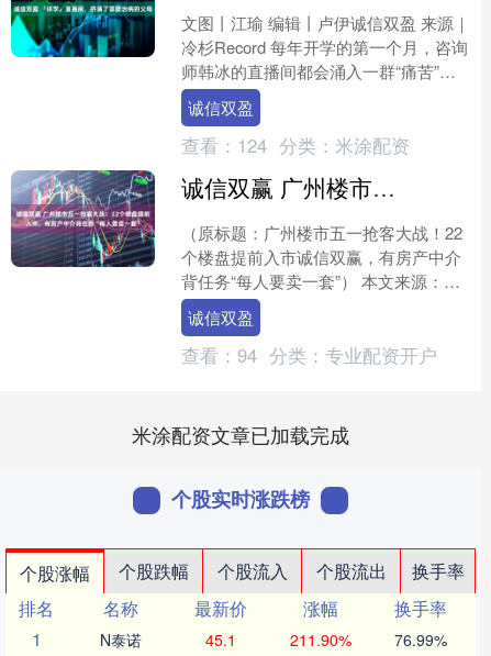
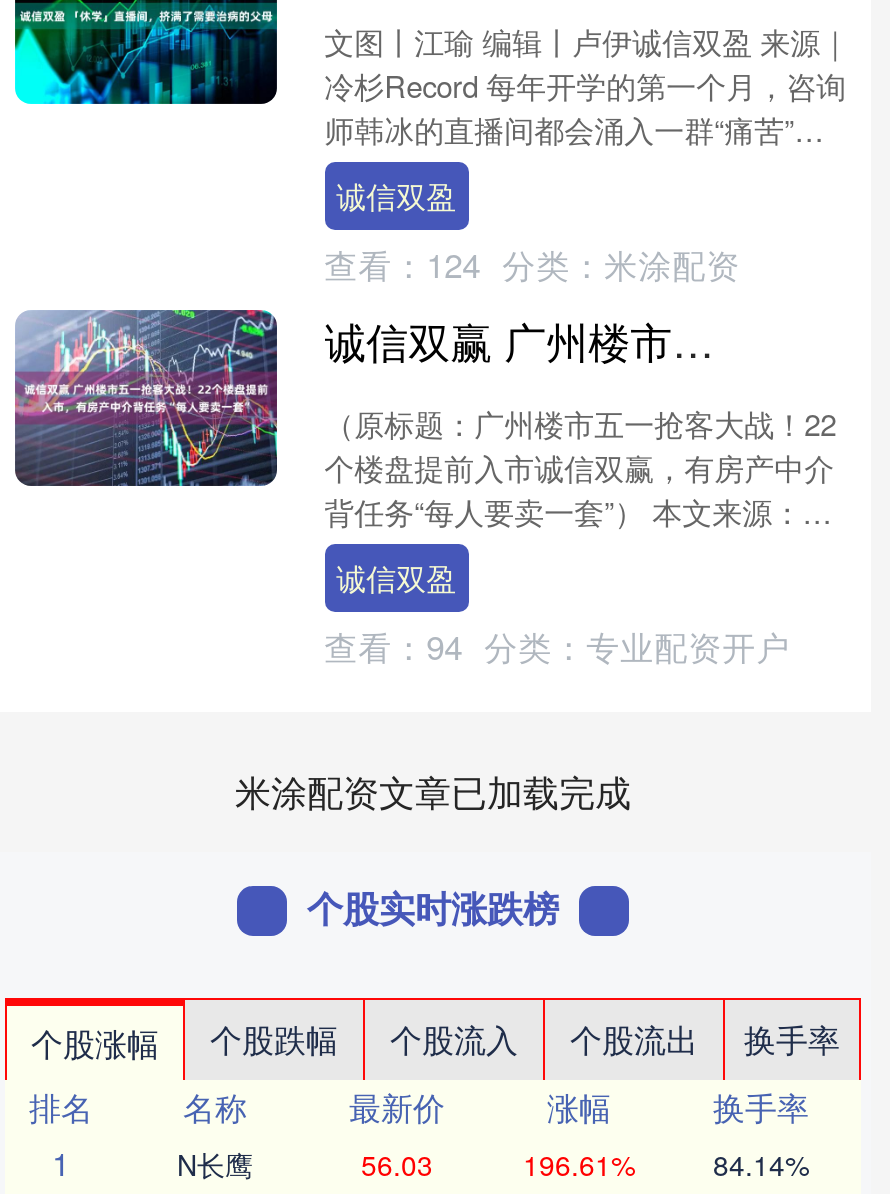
- N泰诺
+ N长鹰

- 45.1
+ 56.03

- 211.90%
+ 196.61%

- 76.99%
+ 84.14%
